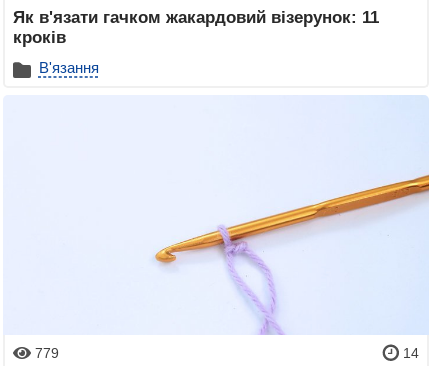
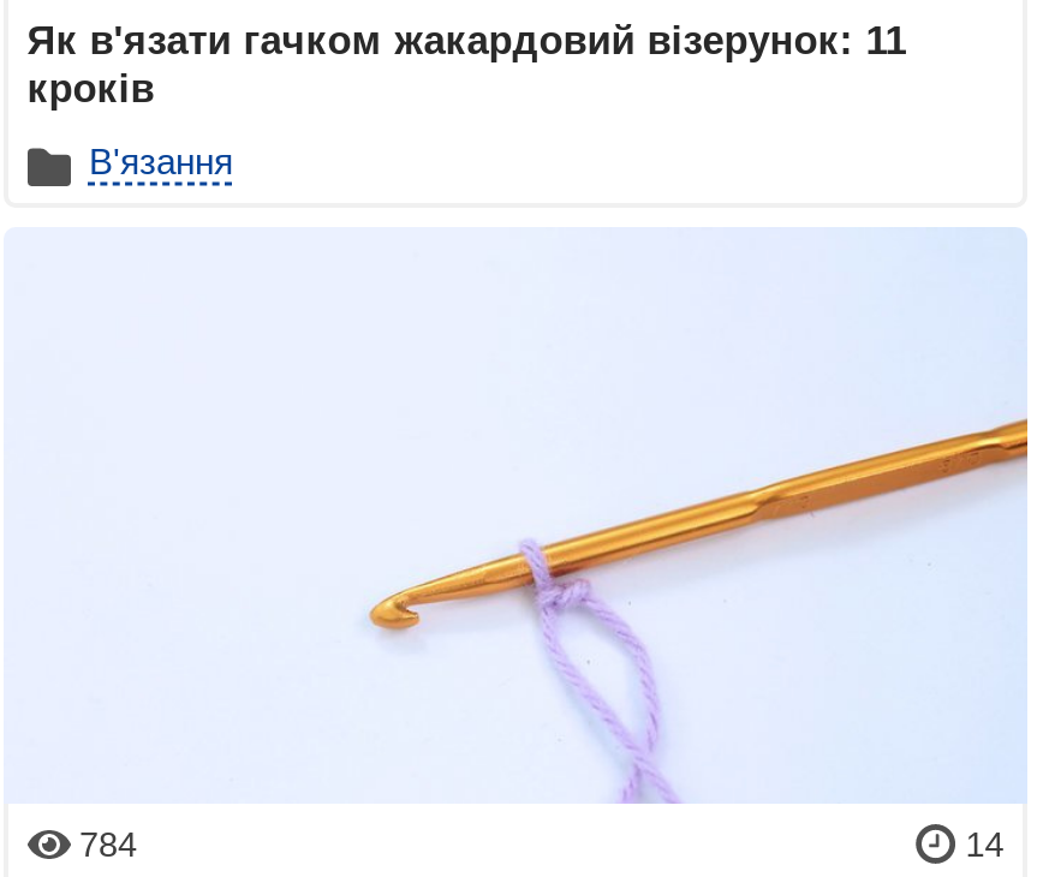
- 779
+ 784
